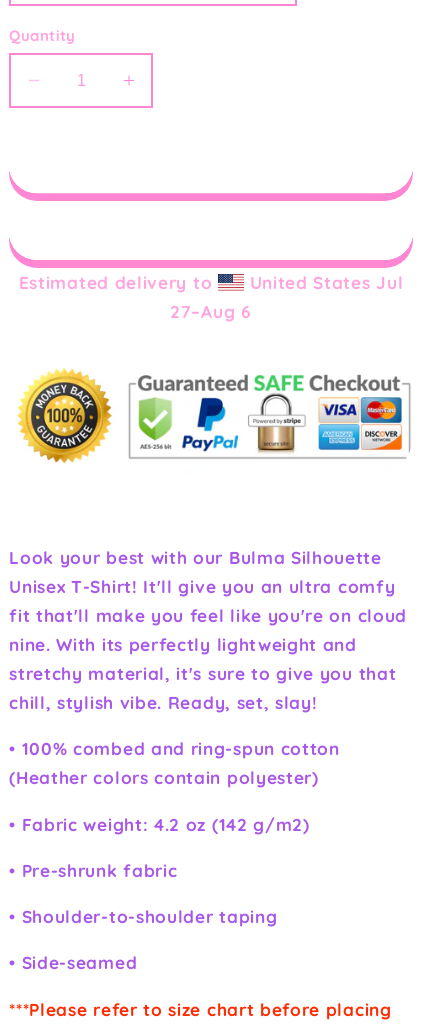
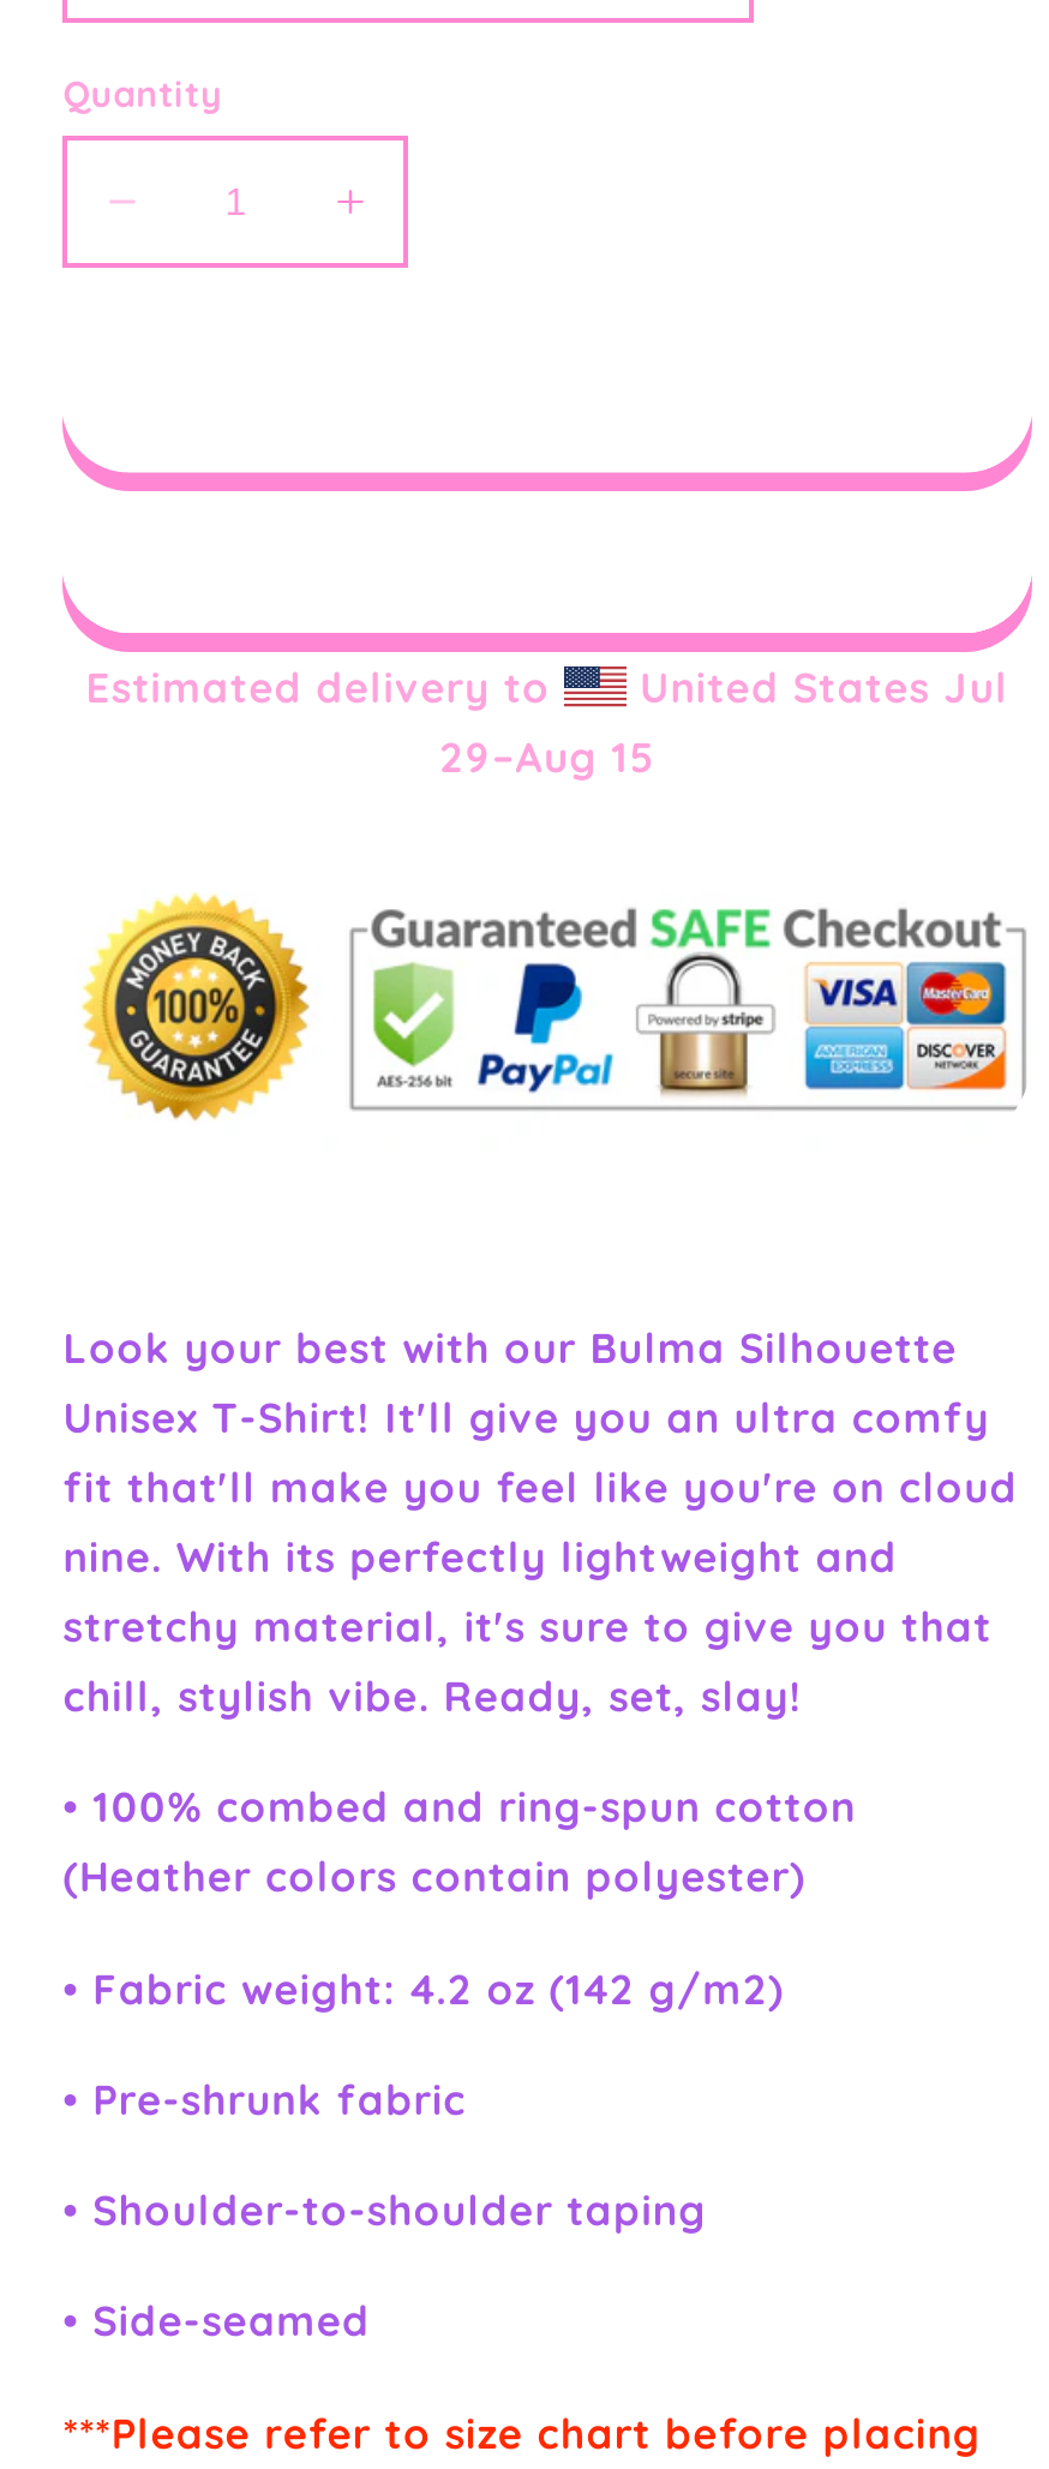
- 27–Aug 6
+ 29–Aug 15
